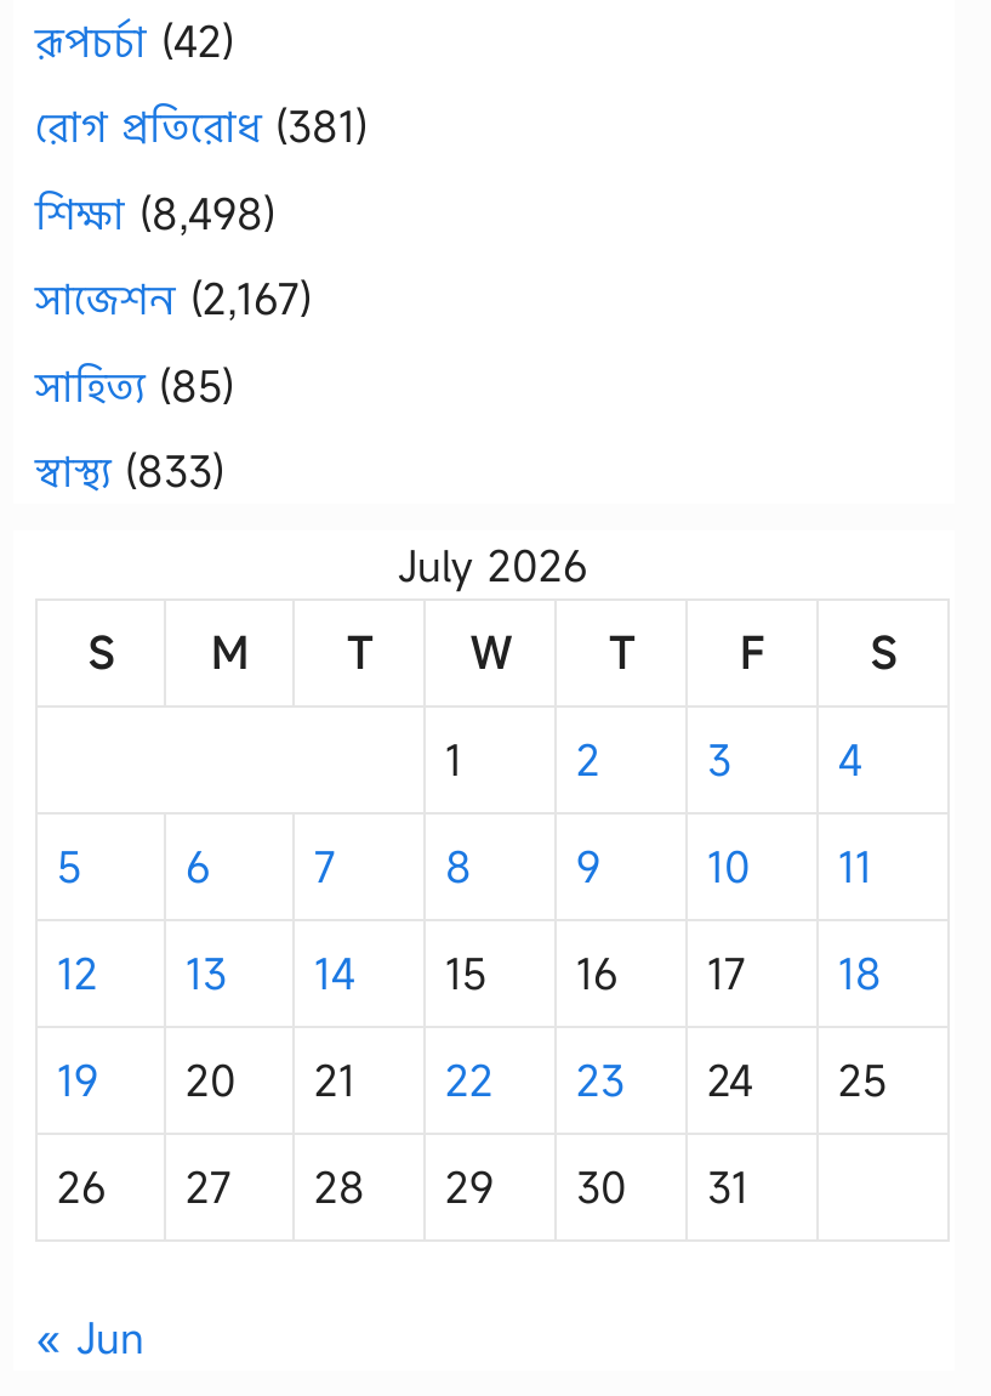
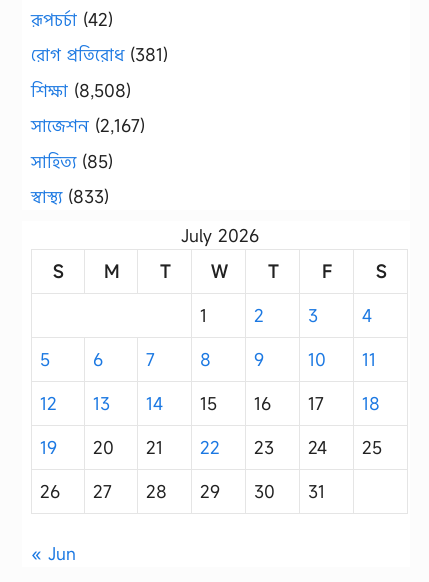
- শিক্ষা (8,498)
+ শিক্ষা (8,508)
